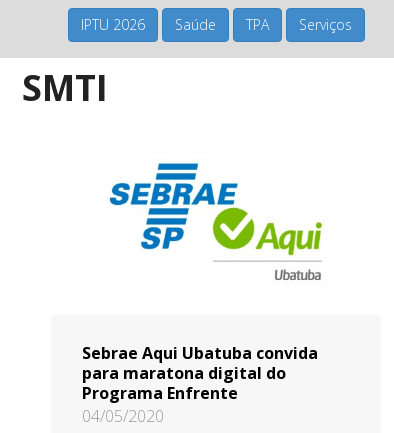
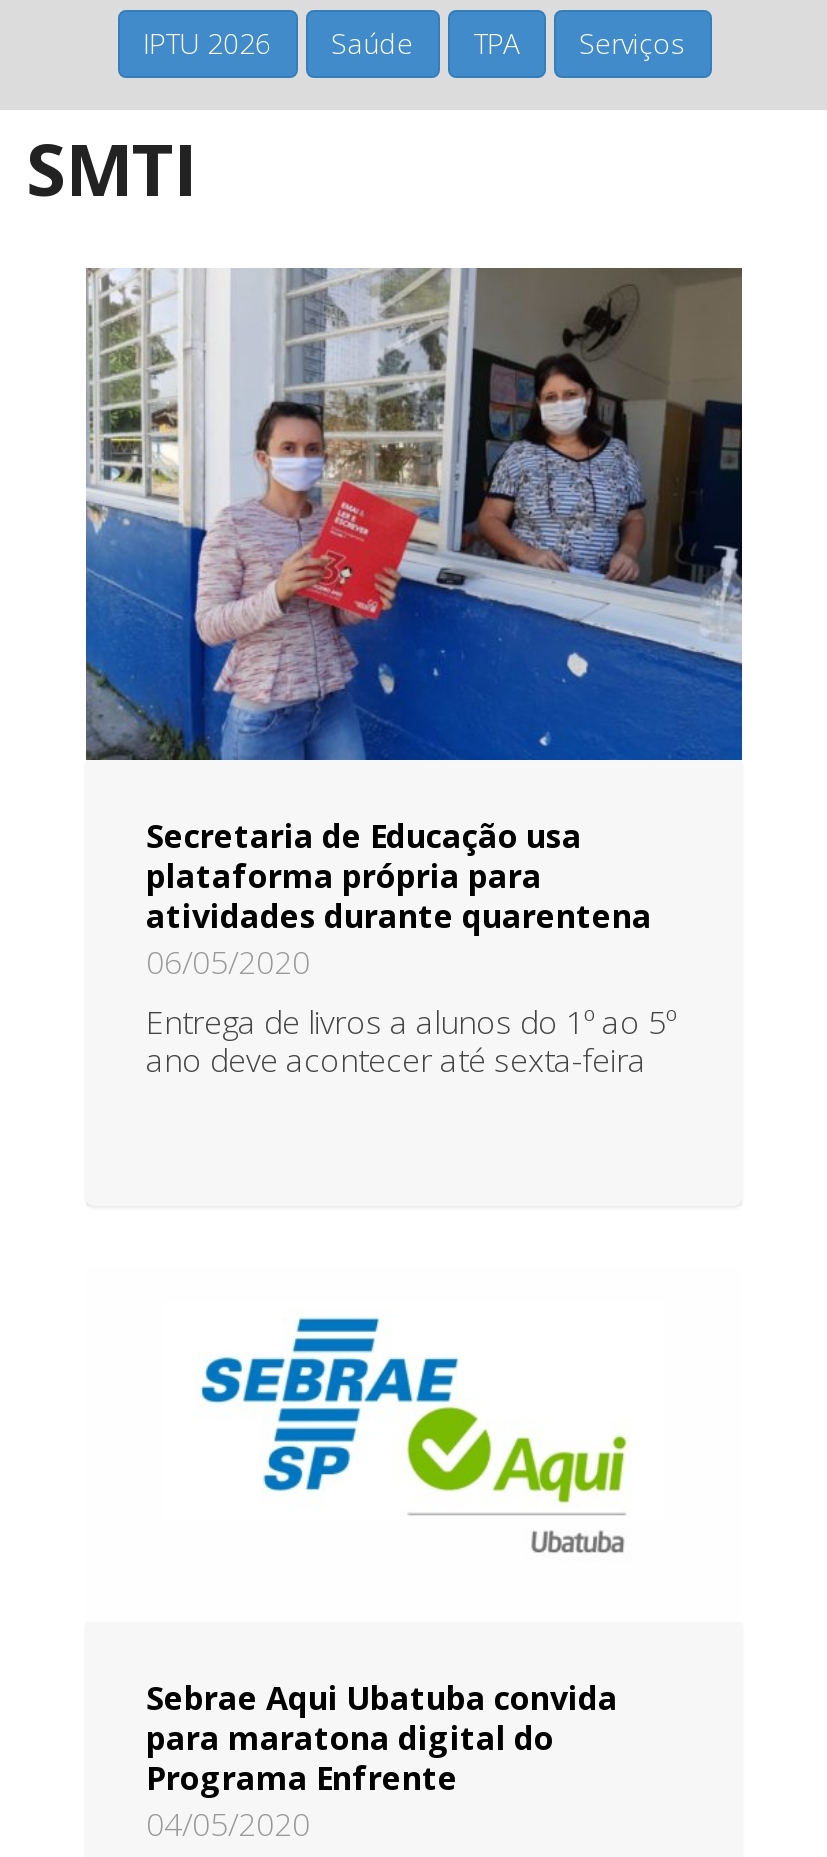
+ [image]
+ Secretaria de Educação usa
+ plataforma própria para
+ atividades durante quarentena
+ 06/05/2020
+ Entrega de livros a alunos do 1º ao 5º
+ ano deve acontecer até sexta-feira
